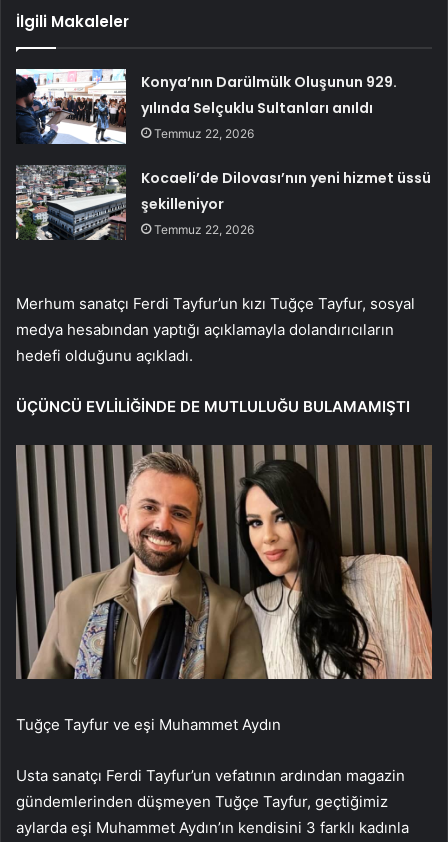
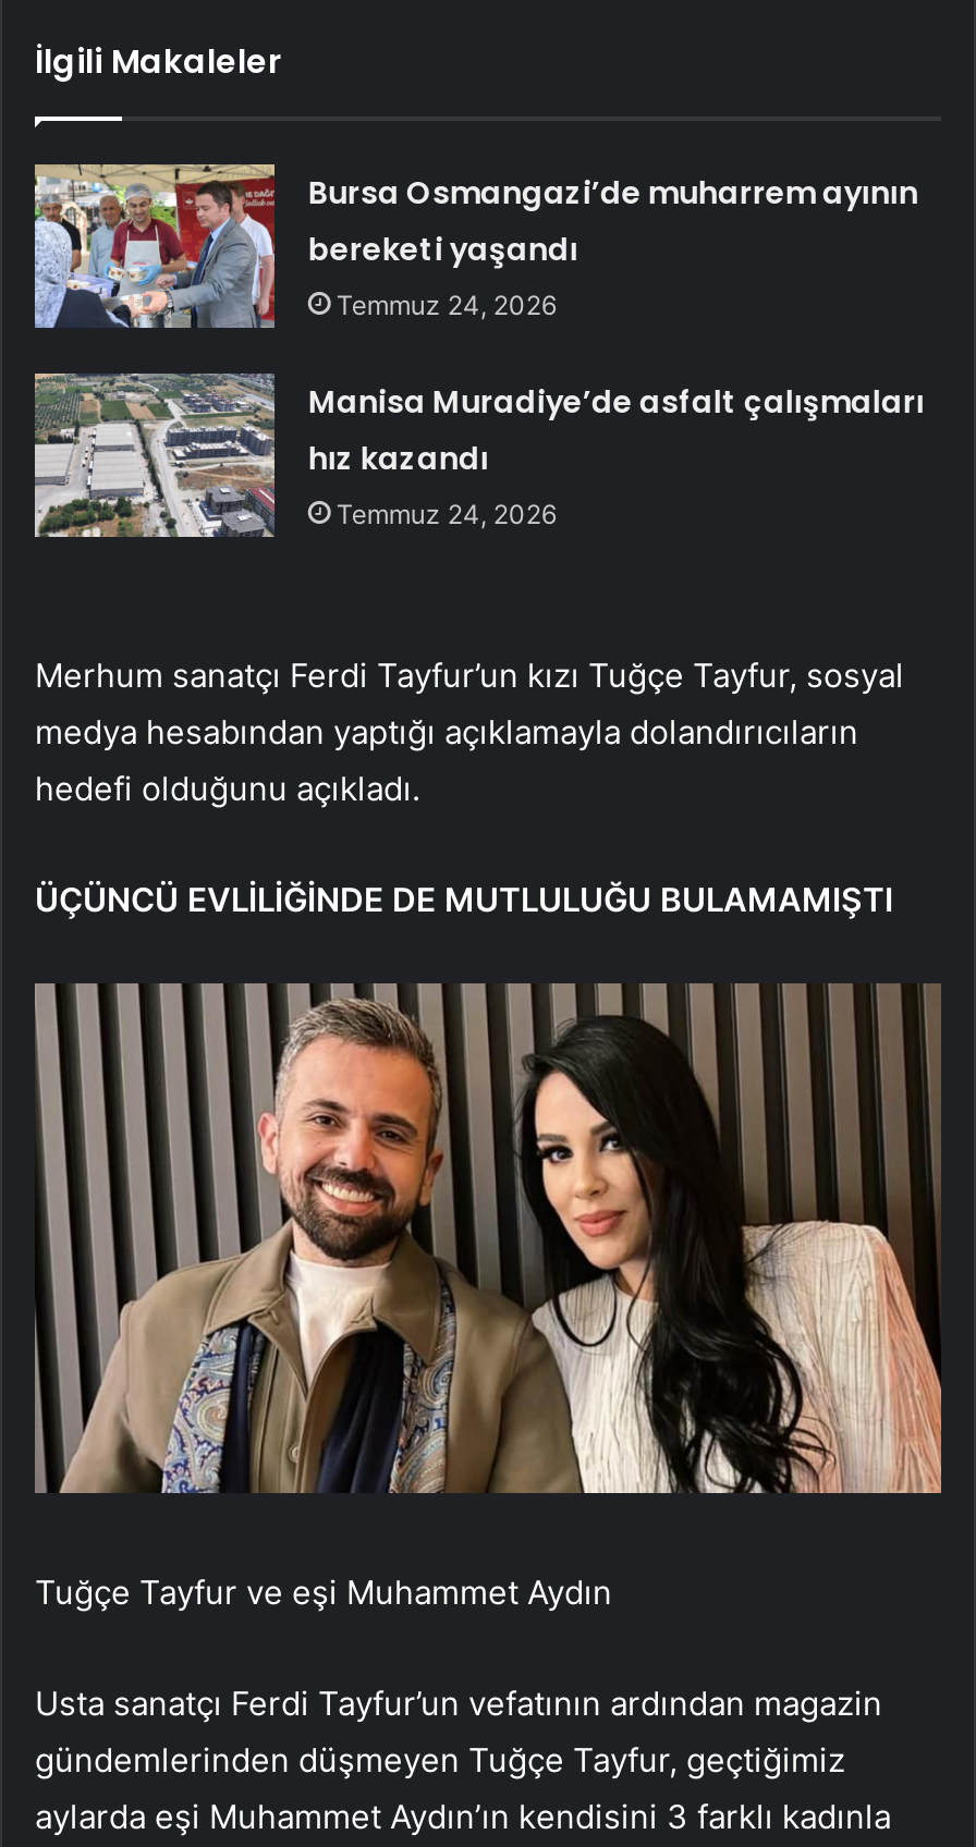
- [image]
- Konya’nın Darülmülk Oluşunun 929.
- yılında Selçuklu Sultanları anıldı
- Temmuz 22, 2026
+ [image]
+ Bursa Osmangazi’de muharrem ayının
+ bereketi yaşandı
+ Temmuz 24, 2026

- [image]
- Kocaeli’de Dilovası’nın yeni hizmet üssü
- şekilleniyor
- Temmuz 22, 2026
+ [image]
+ Manisa Muradiye’de asfalt çalışmaları
+ hız kazandı
+ Temmuz 24, 2026
